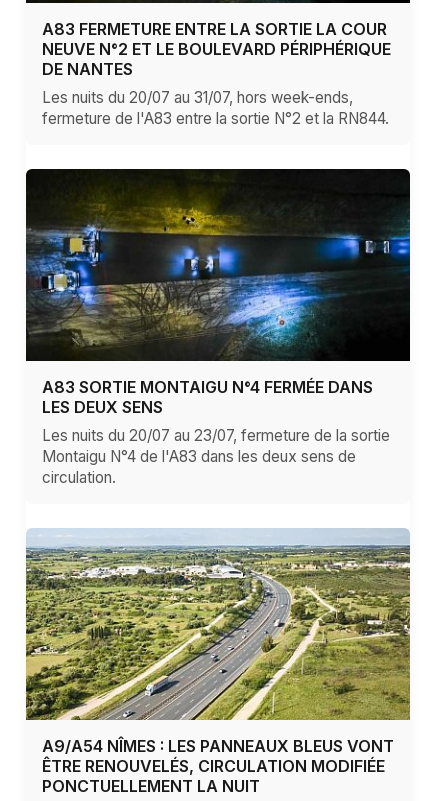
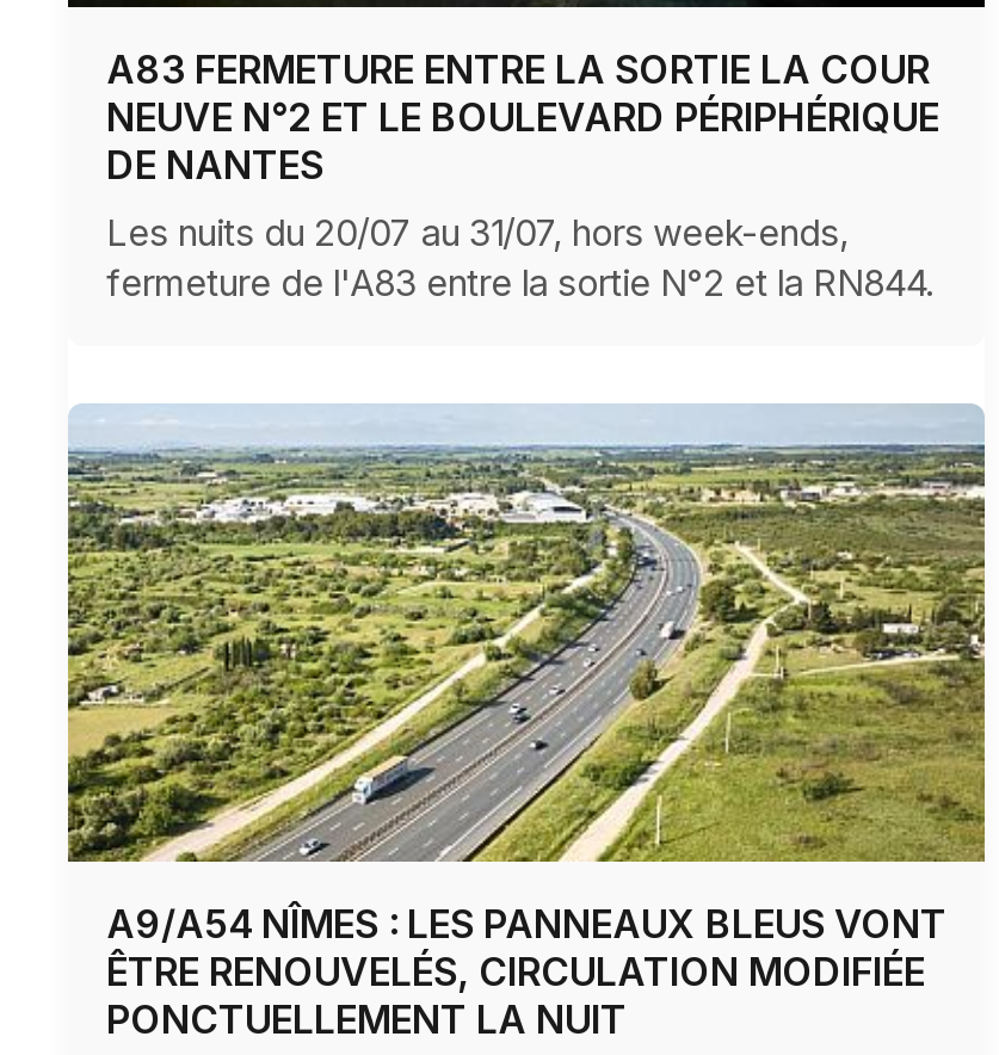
- [image]
- A83 SORTIE MONTAIGU N°4 FERMÉE DANS
- LES DEUX SENS
- Les nuits du 20/07 au 23/07, fermeture de la sortie
- Montaigu N°4 de l'A83 dans les deux sens de
- circulation.
